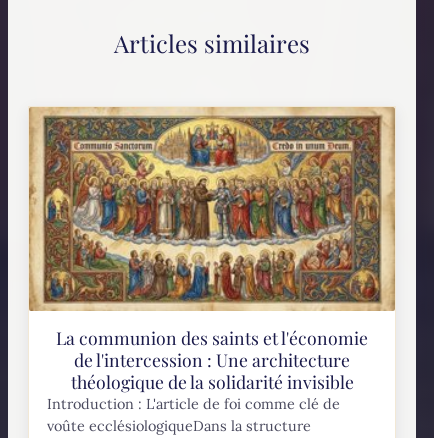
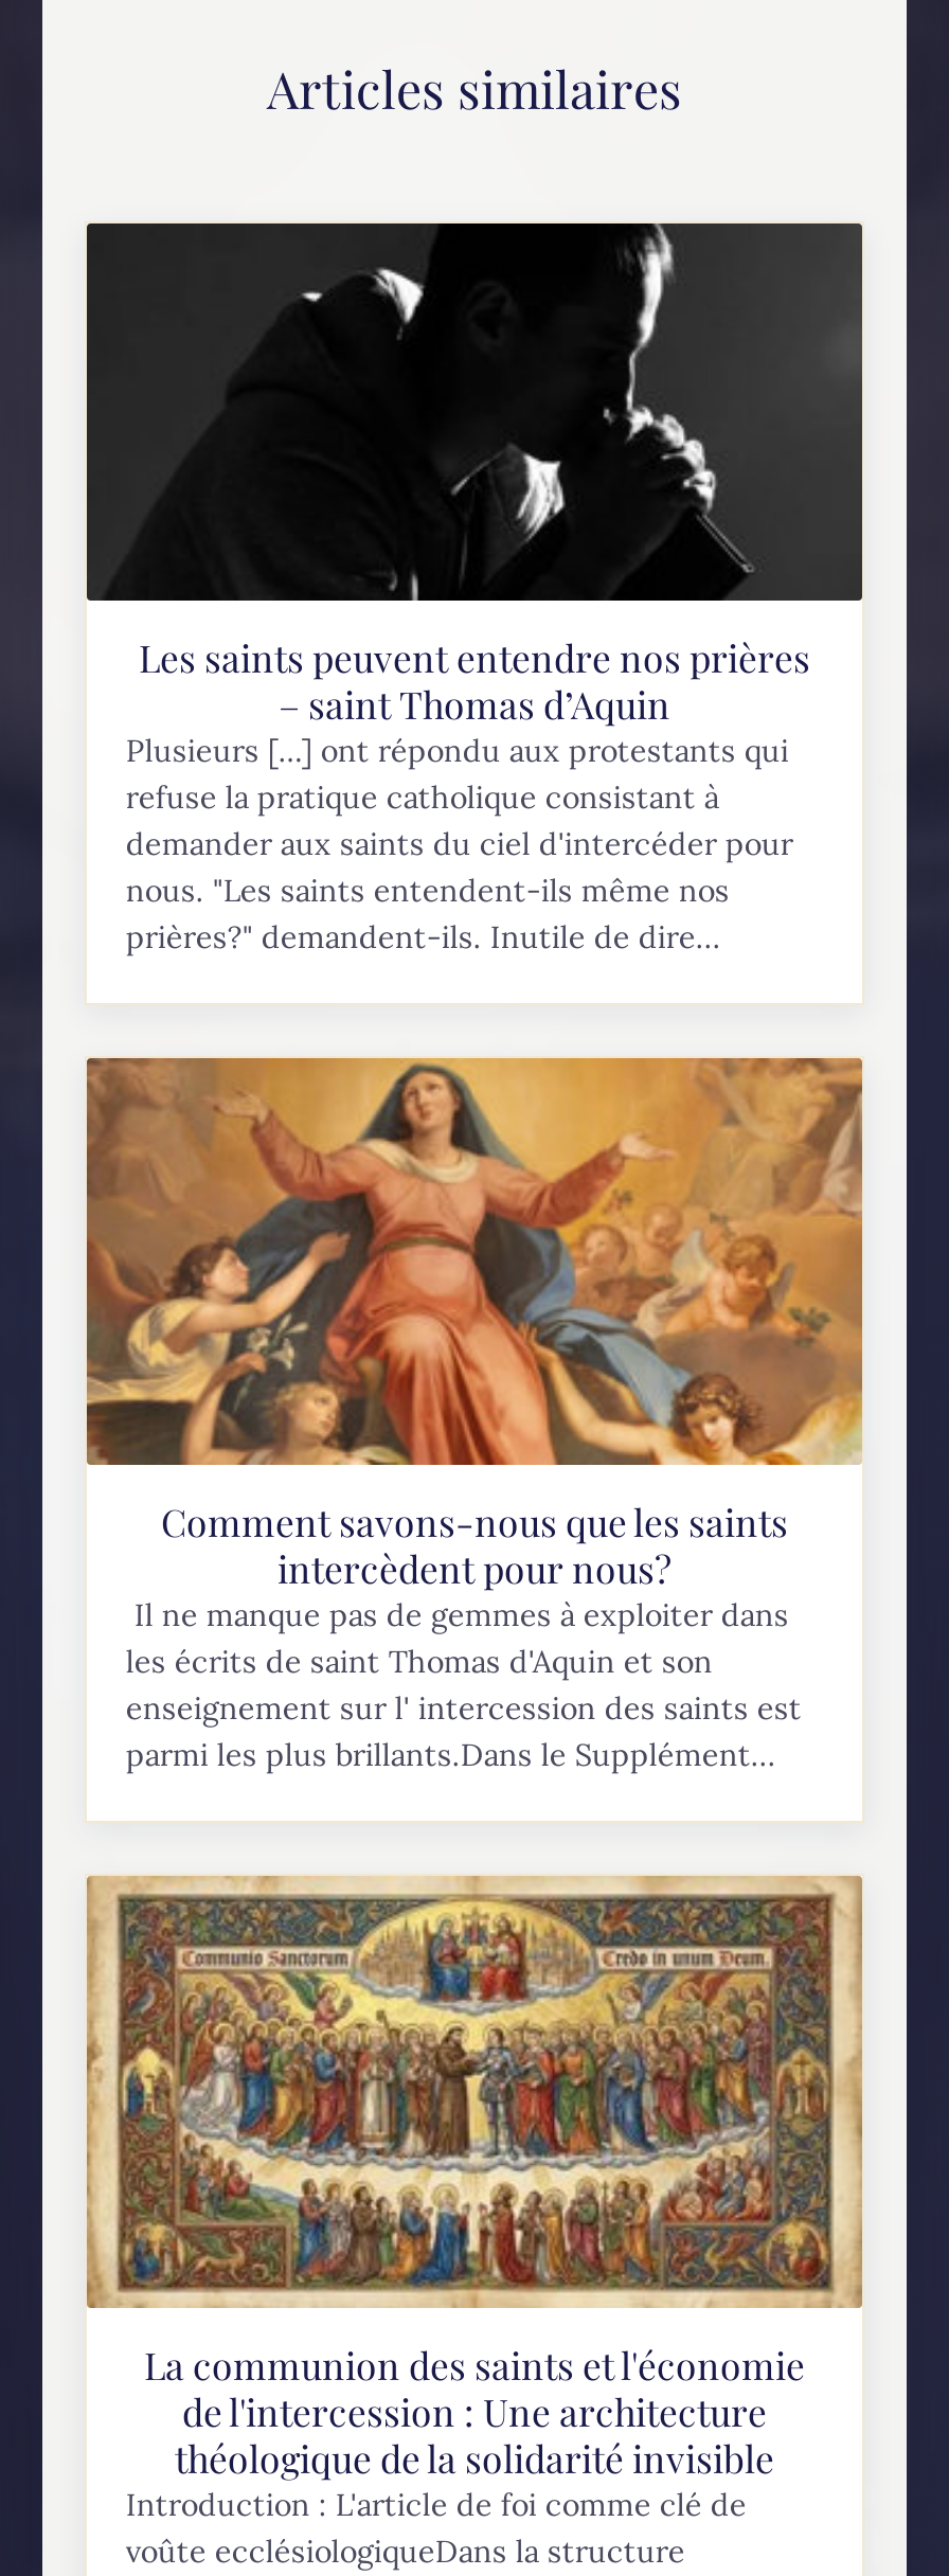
+ [image]
+ Les saints peuvent entendre nos prières
+ – saint Thomas d’Aquin
+ Plusieurs […] ont répondu aux protestants qui
+ refuse la pratique catholique consistant à
+ demander aux saints du ciel d'intercéder pour
+ nous. "Les saints entendent-ils même nos
+ prières?" demandent-ils. Inutile de dire...

+ [image]
+ Comment savons-nous que les saints
+ intercèdent pour nous?
+ Il ne manque pas de gemmes à exploiter dans
+ les écrits de saint Thomas d'Aquin et son
+ enseignement sur l' intercession des saints est
+ parmi les plus brillants.Dans le Supplément...
